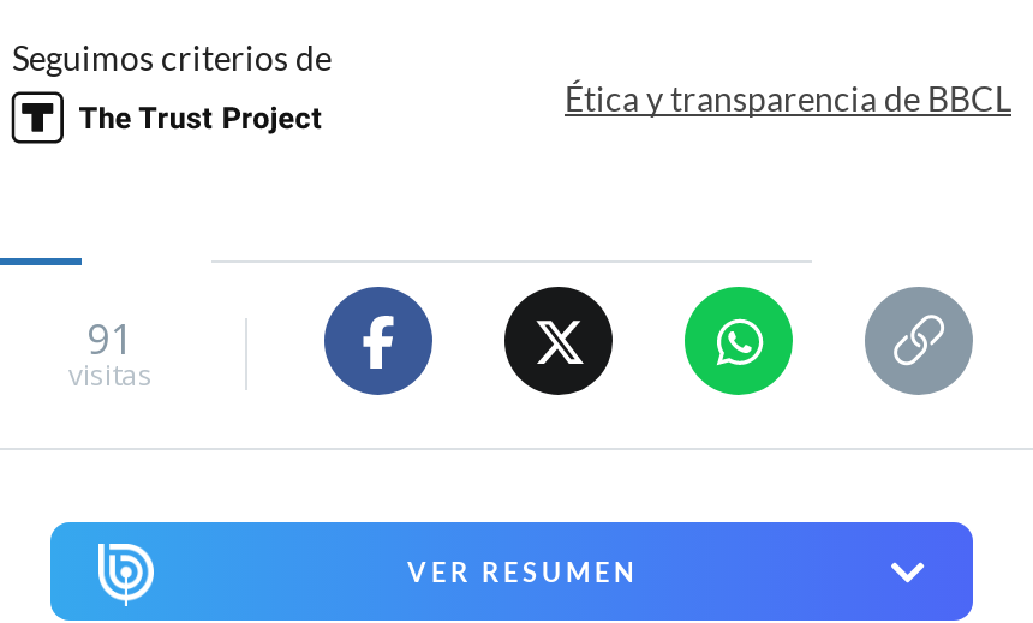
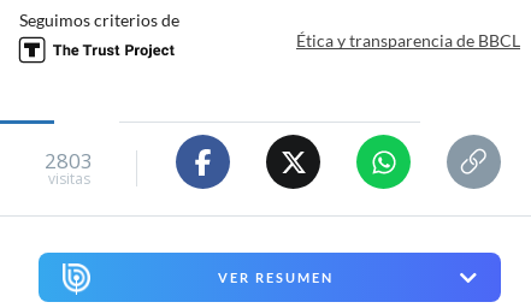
- 91
+ 2803
